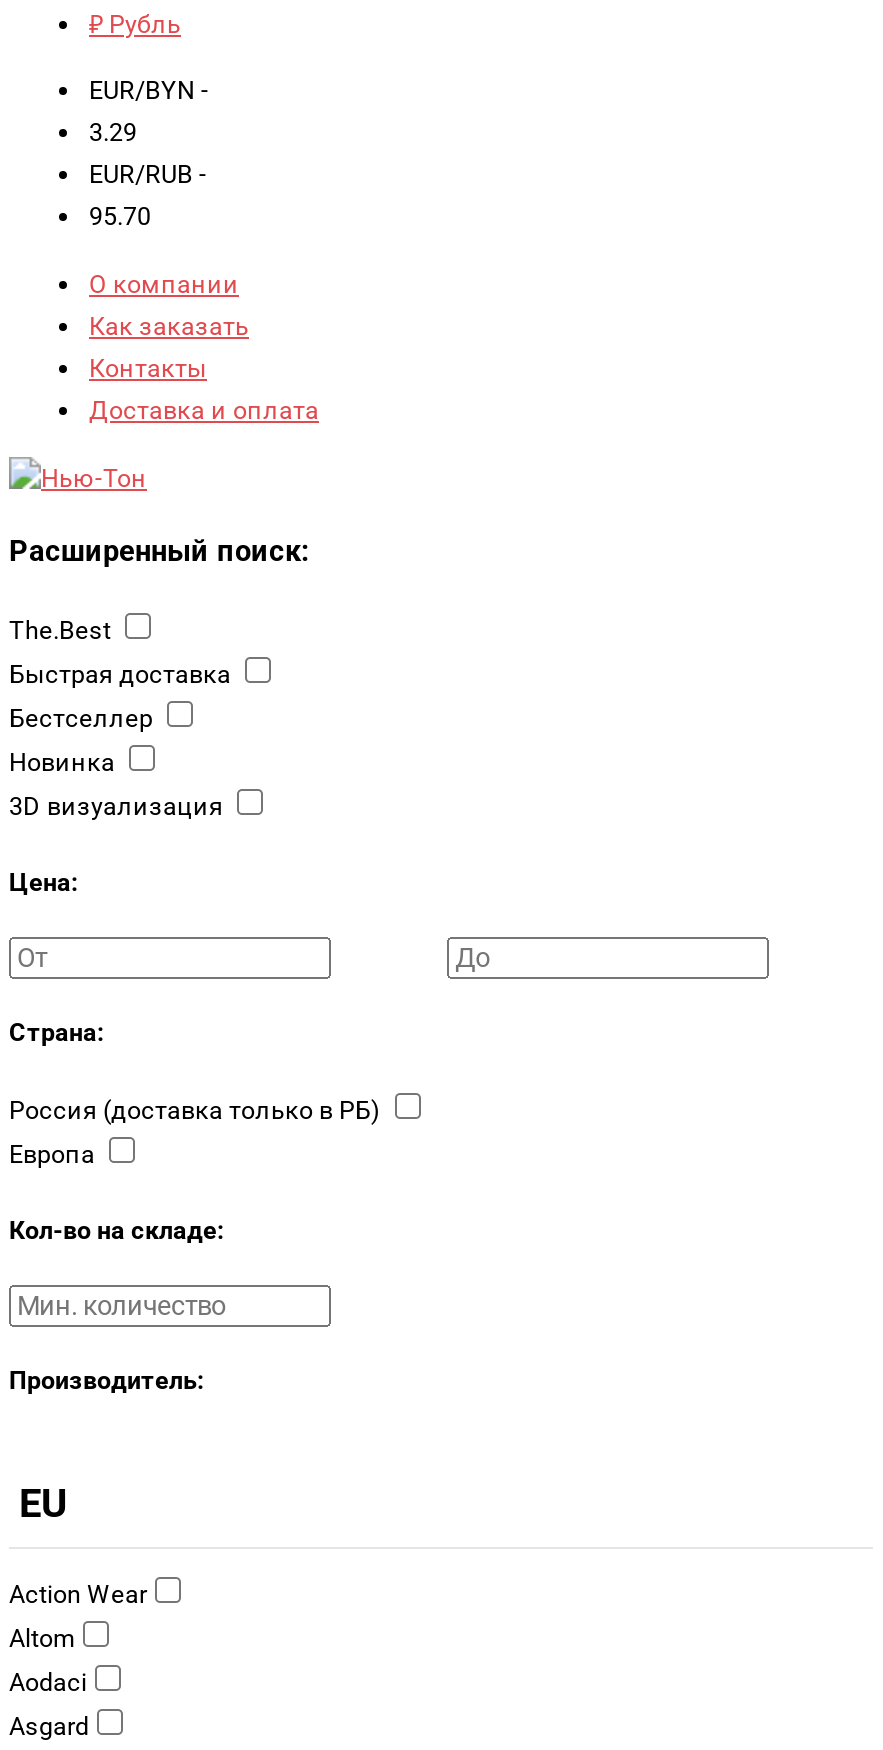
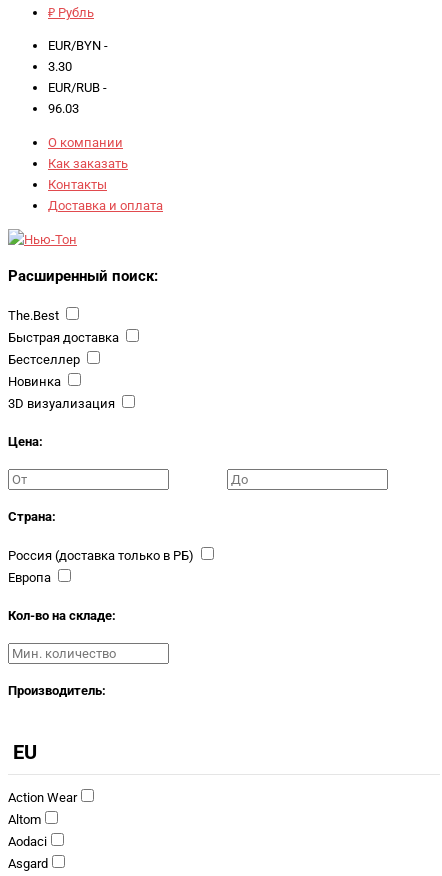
- 3.29
+ 3.30

- 95.70
+ 96.03
